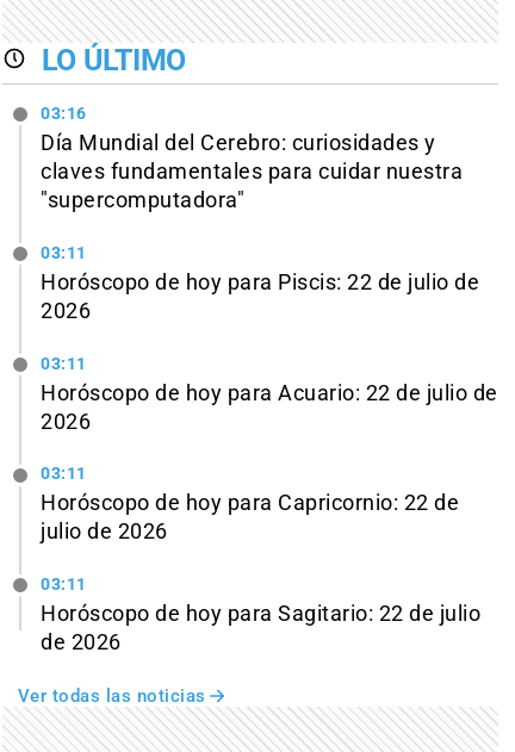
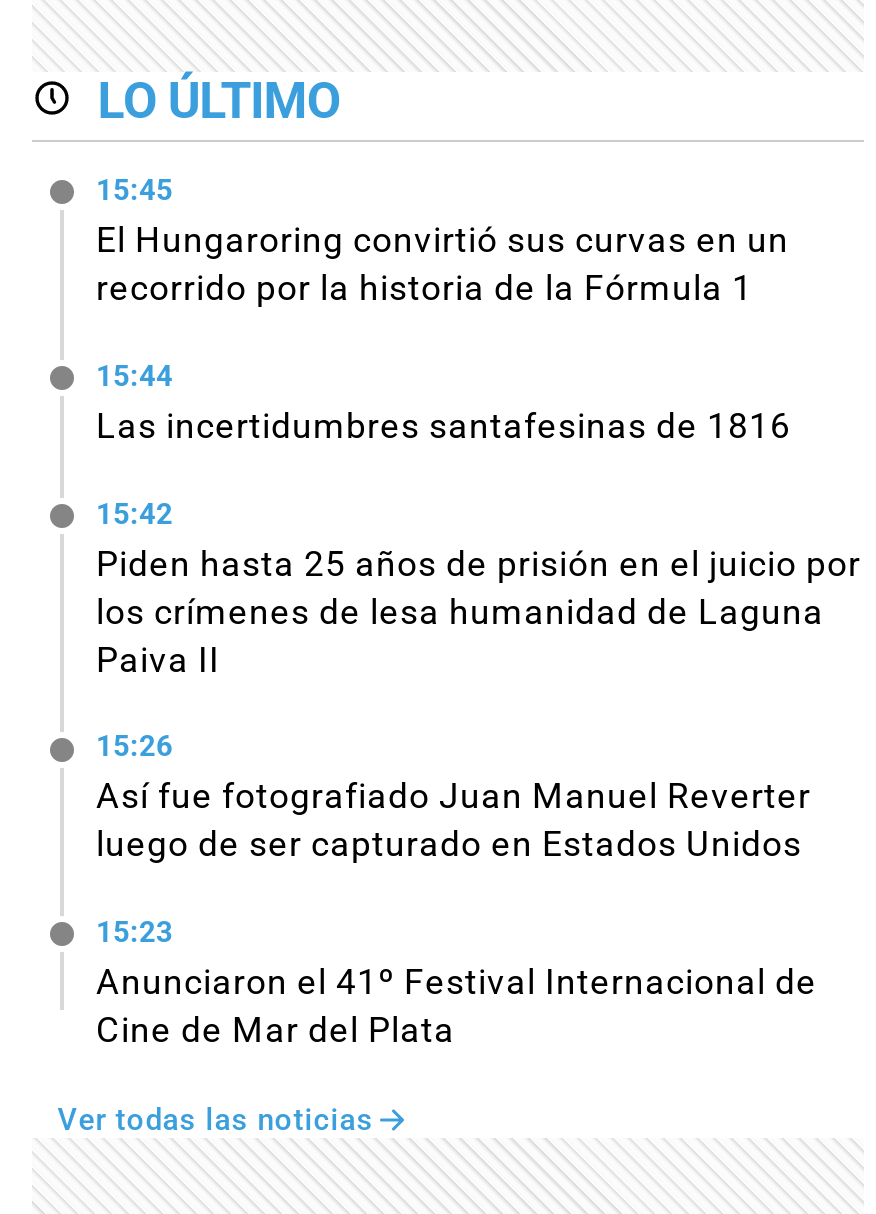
- 03:16
- Día Mundial del Cerebro: curiosidades y
- claves fundamentales para cuidar nuestra
- "supercomputadora"
+ 15:45
+ El Hungaroring convirtió sus curvas en un
+ recorrido por la historia de la Fórmula 1

- 03:11
- Horóscopo de hoy para Piscis: 22 de julio de
- 2026
+ 15:44
+ Las incertidumbres santafesinas de 1816

- 03:11
- Horóscopo de hoy para Acuario: 22 de julio de
- 2026
+ 15:42
+ Piden hasta 25 años de prisión en el juicio por
+ los crímenes de lesa humanidad de Laguna
+ Paiva II

- 03:11
- Horóscopo de hoy para Capricornio: 22 de
- julio de 2026
+ 15:26
+ Así fue fotografiado Juan Manuel Reverter
+ luego de ser capturado en Estados Unidos

- 03:11
- Horóscopo de hoy para Sagitario: 22 de julio
- de 2026
+ 15:23
+ Anunciaron el 41º Festival Internacional de
+ Cine de Mar del Plata
